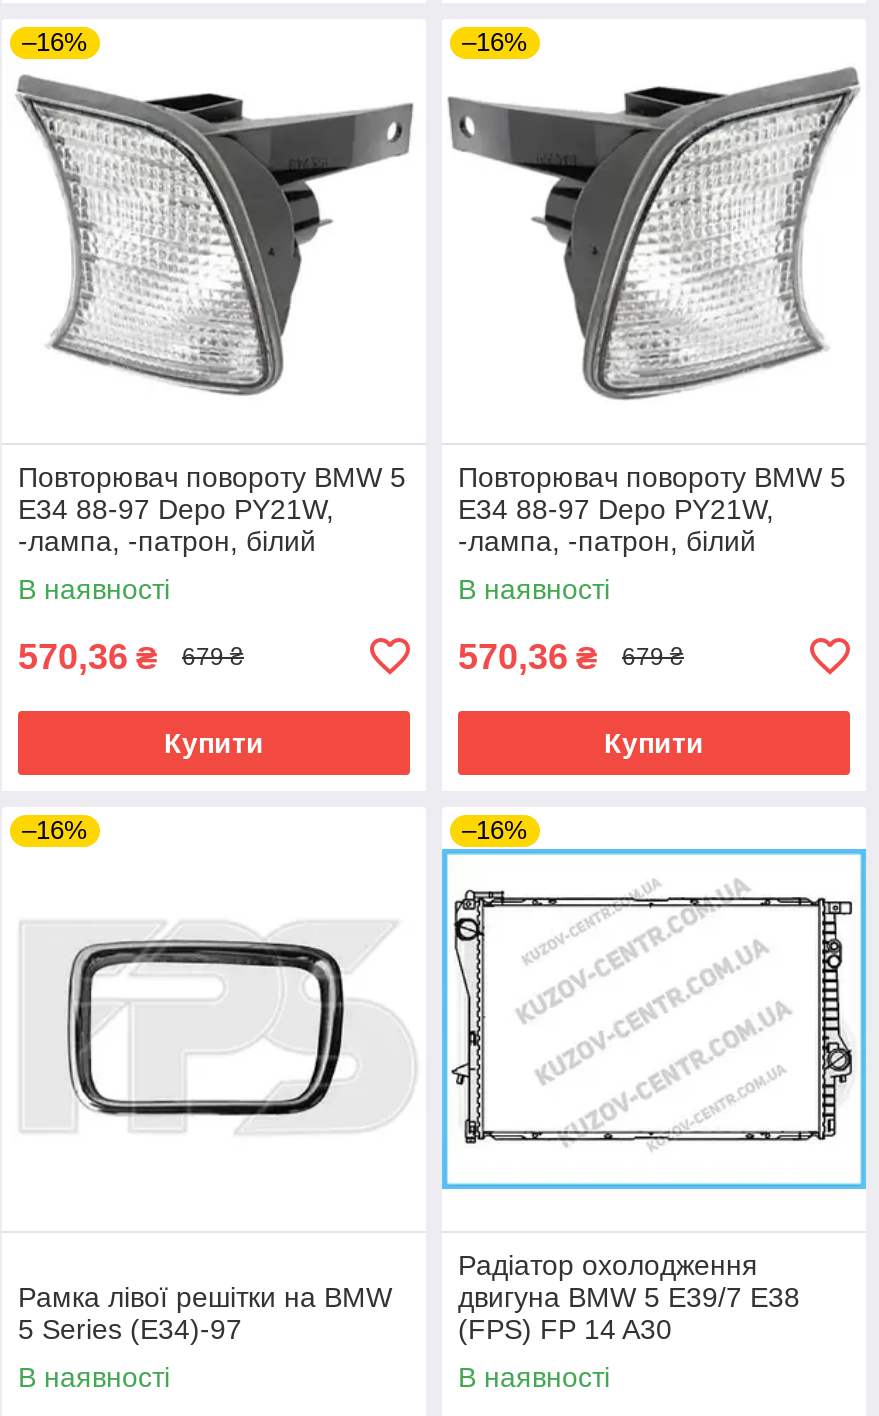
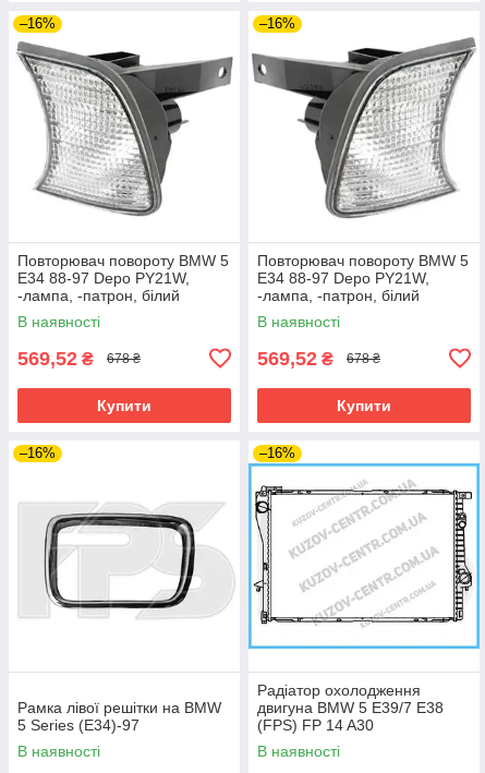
- 570,36 ₴
+ 569,52 ₴

- 679 ₴
+ 678 ₴

- 570,36 ₴
+ 569,52 ₴

- 679 ₴
+ 678 ₴
